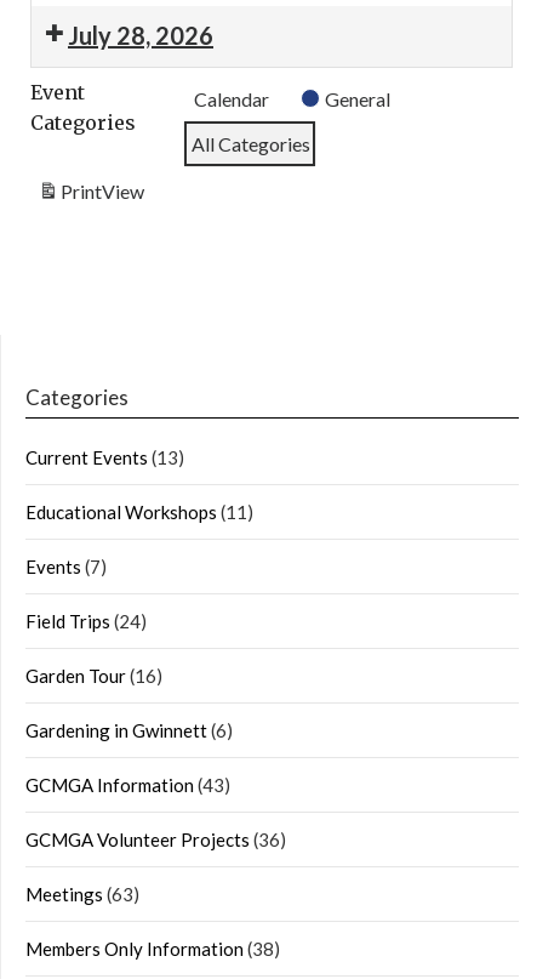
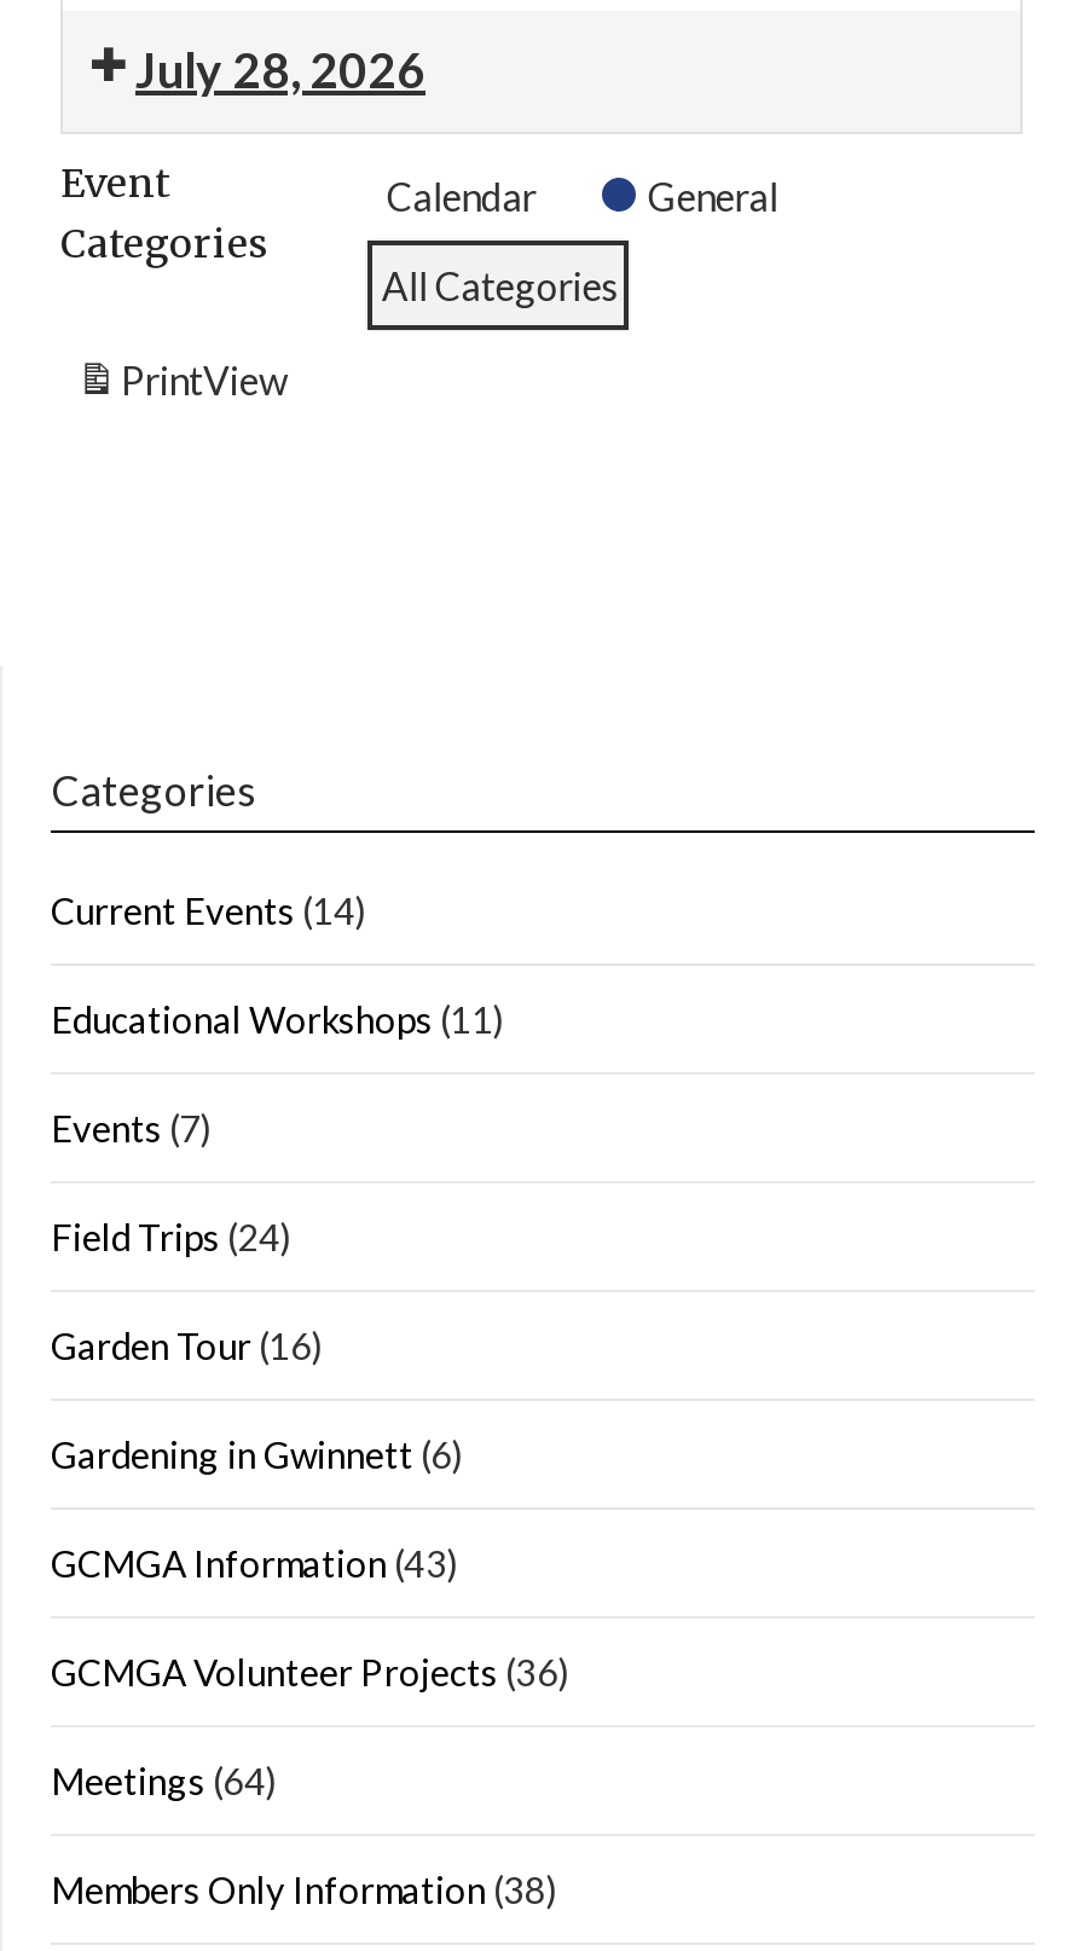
- Current Events (13)
+ Current Events (14)

- Meetings (63)
+ Meetings (64)
